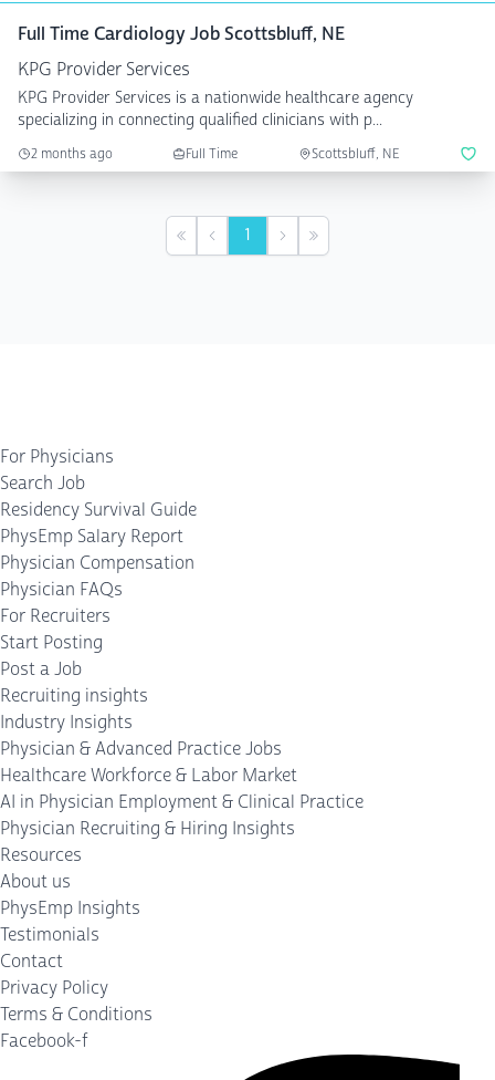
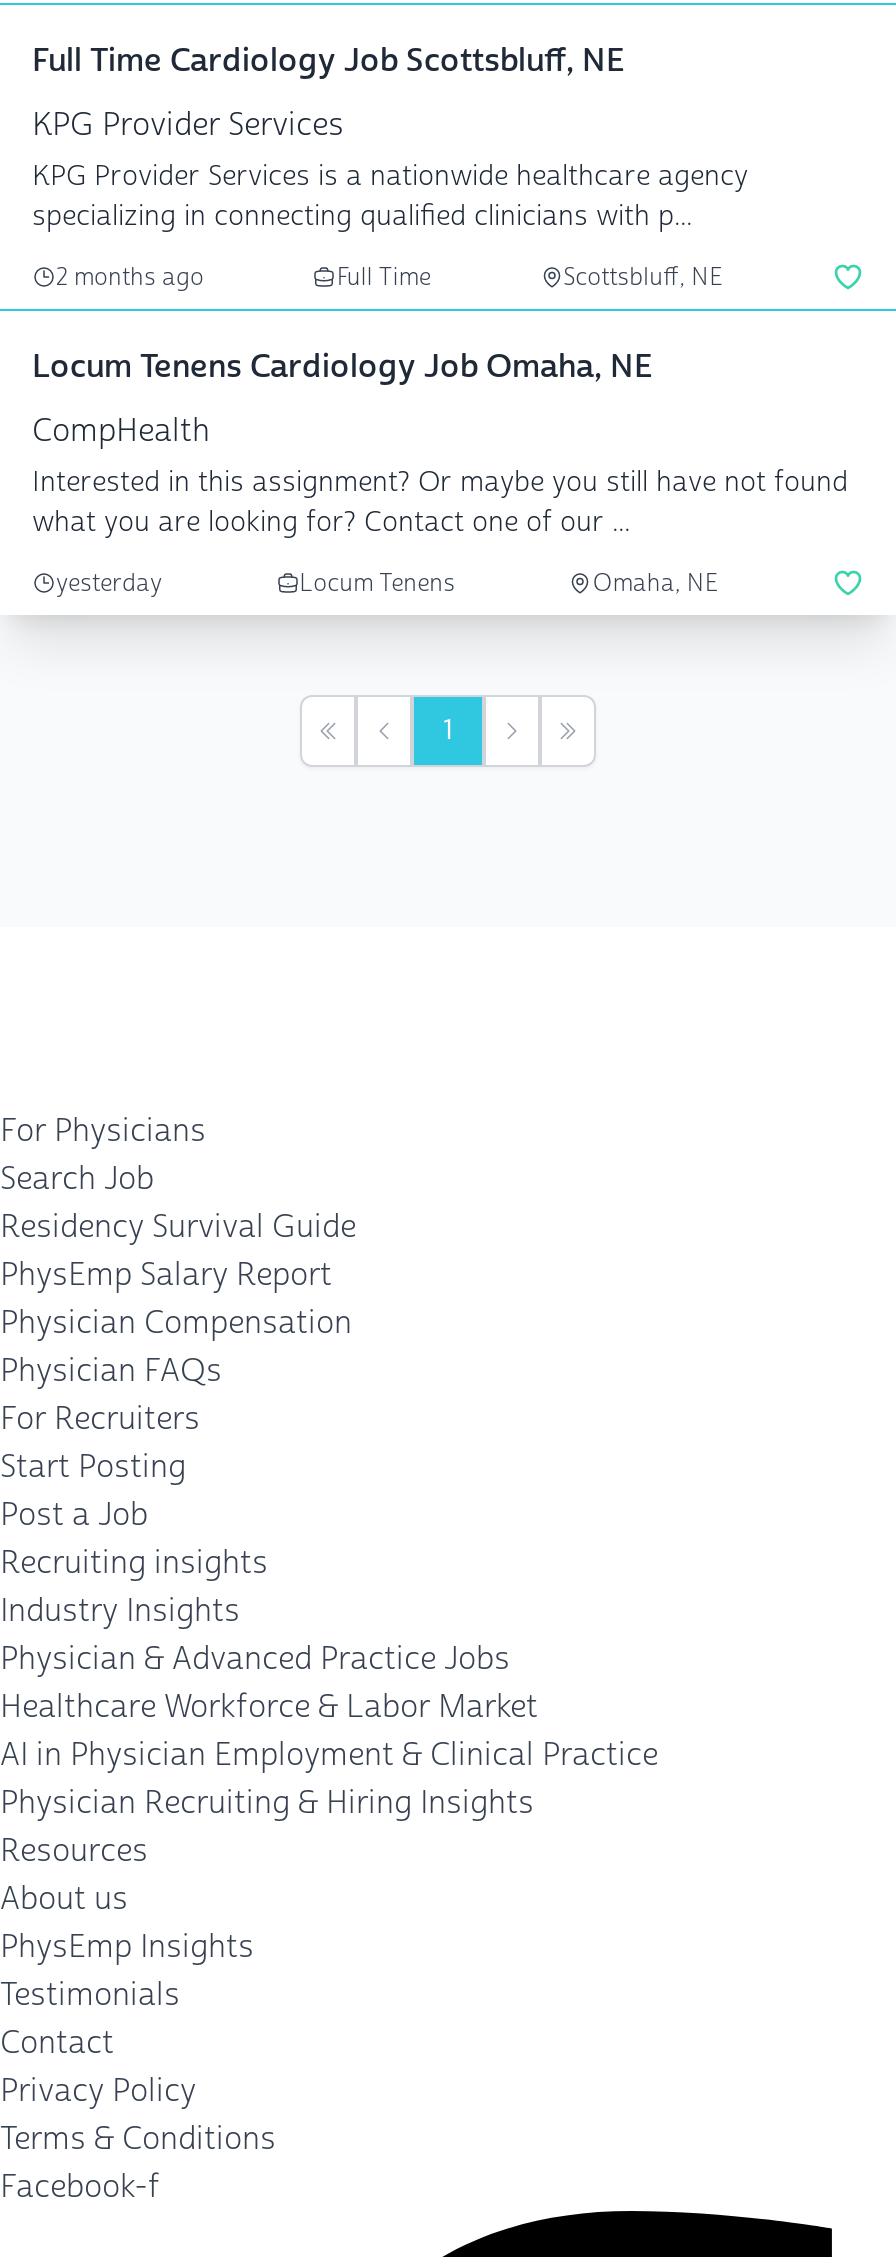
+ Locum Tenens Cardiology Job Omaha, NE
+ CompHealth
+ Interested in this assignment? Or maybe you still have not found
+ what you are looking for? Contact one of our ...
+ yesterday
+ Locum Tenens
+ Omaha, NE
